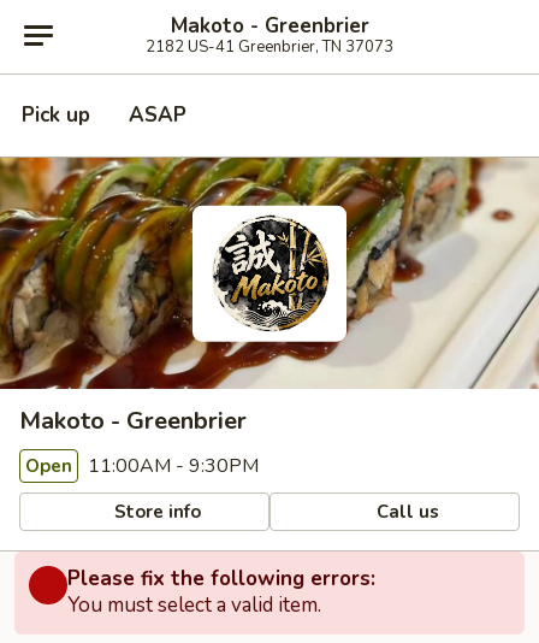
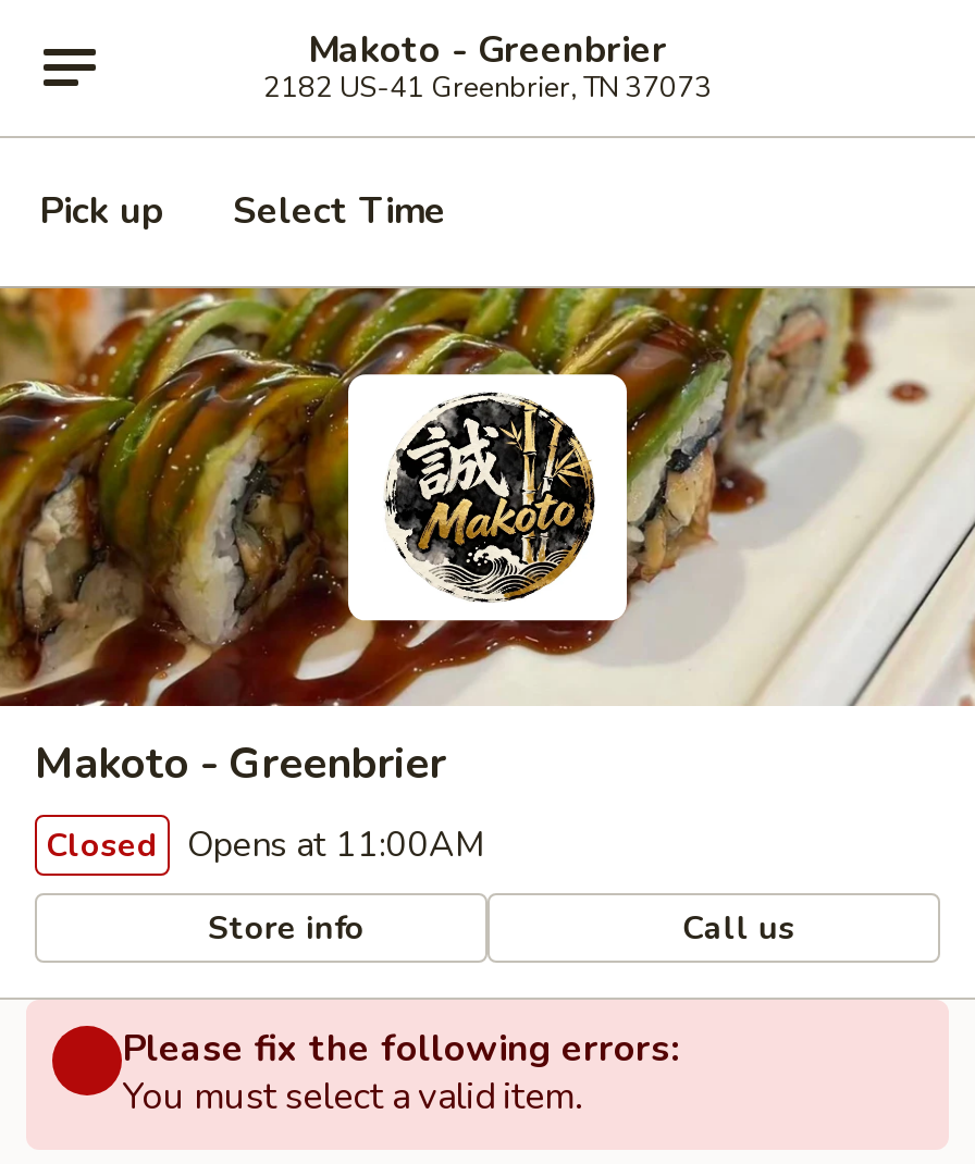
- ASAP
+ Select Time

- Open 11:00AM - 9:30PM
+ Closed Opens at 11:00AM
